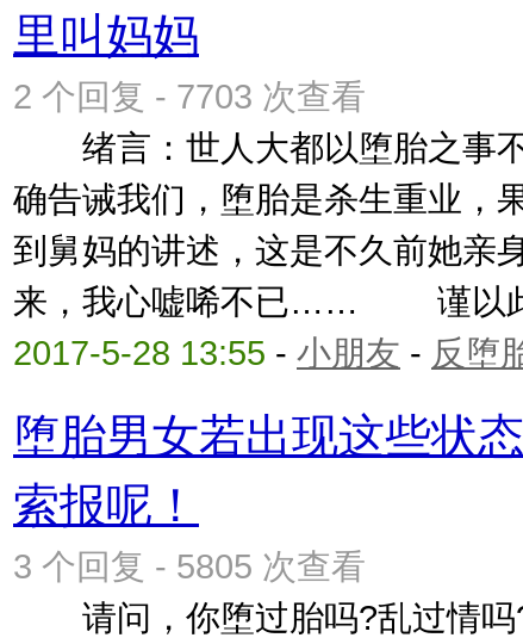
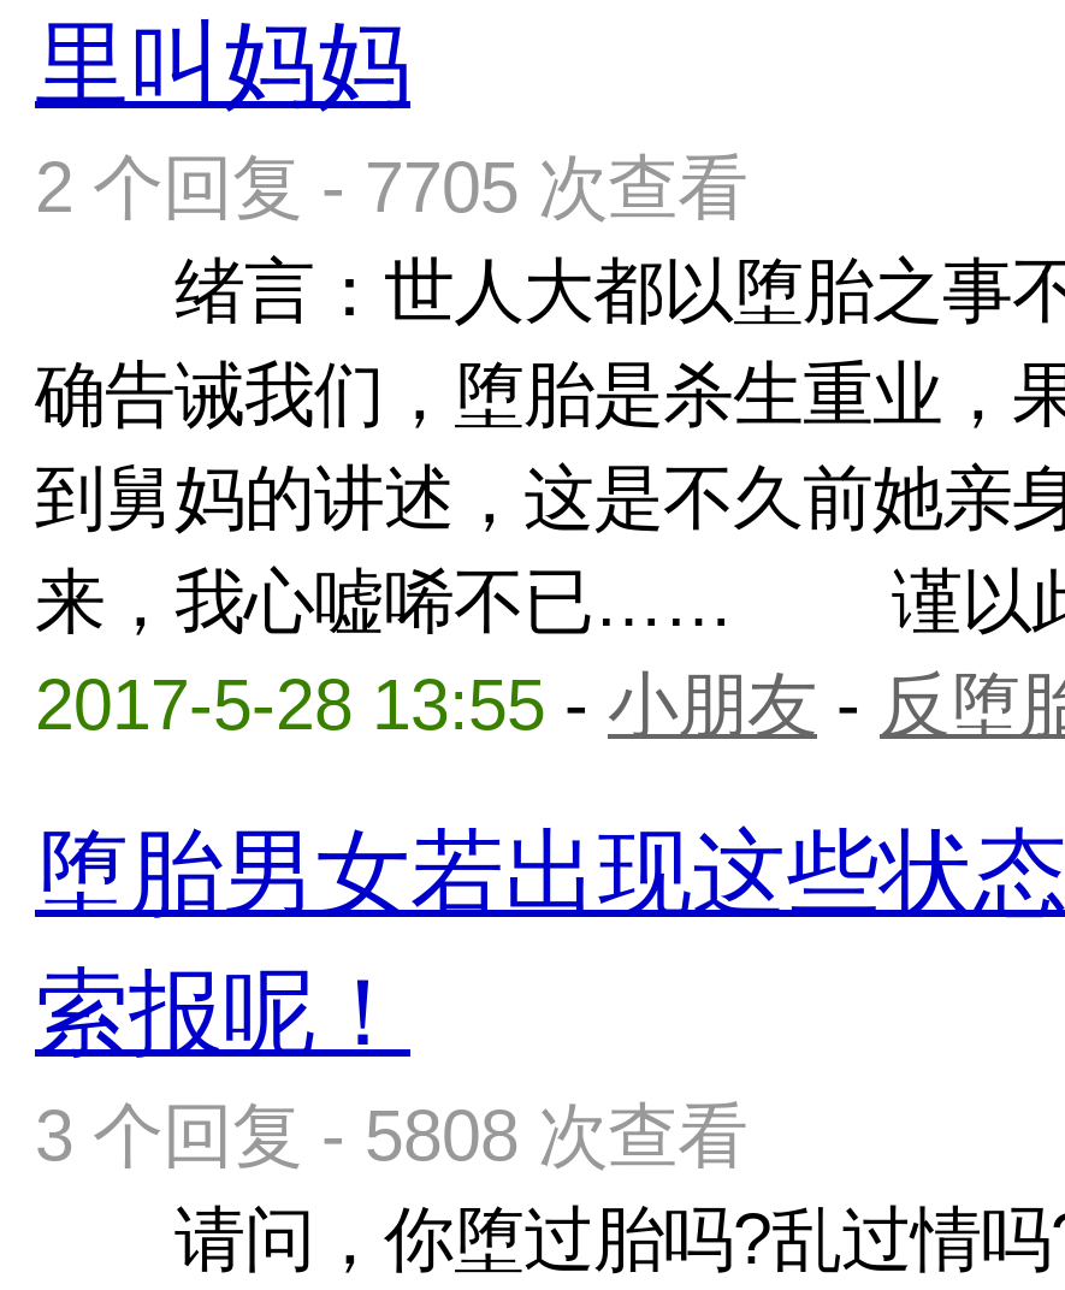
- 2 个回复 - 7703 次查看
+ 2 个回复 - 7705 次查看

- 3 个回复 - 5805 次查看
+ 3 个回复 - 5808 次查看
